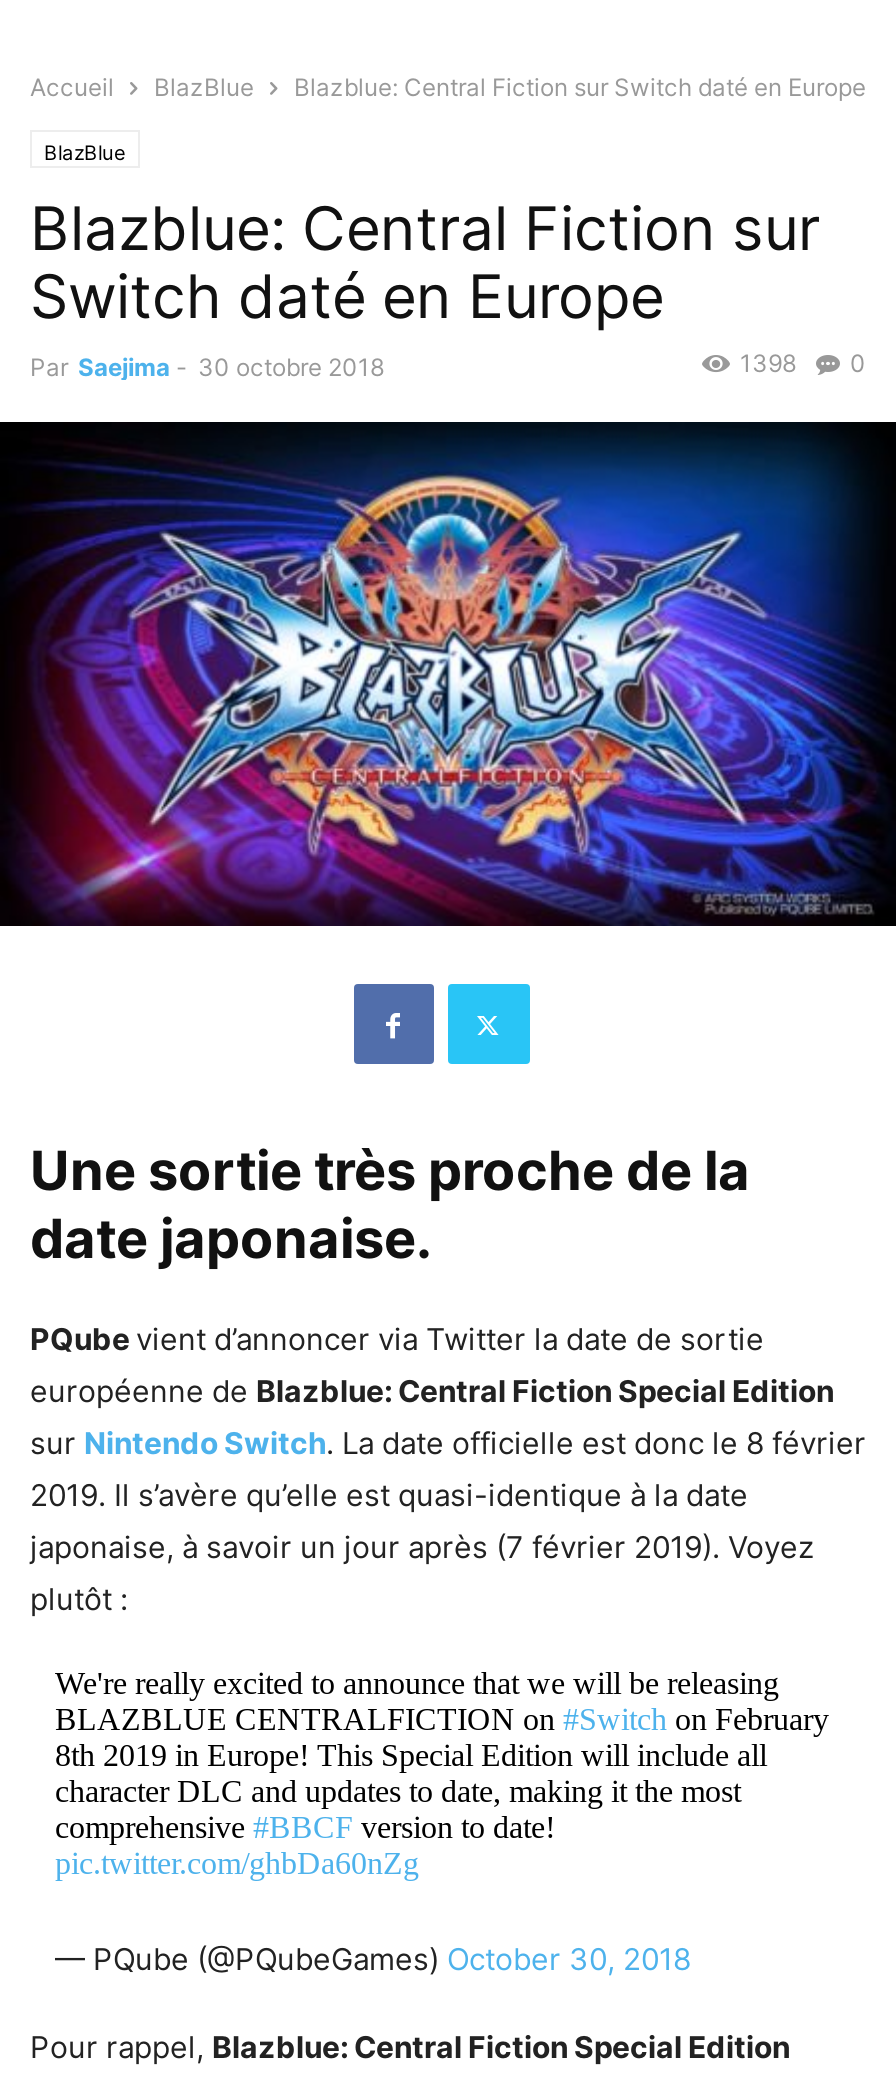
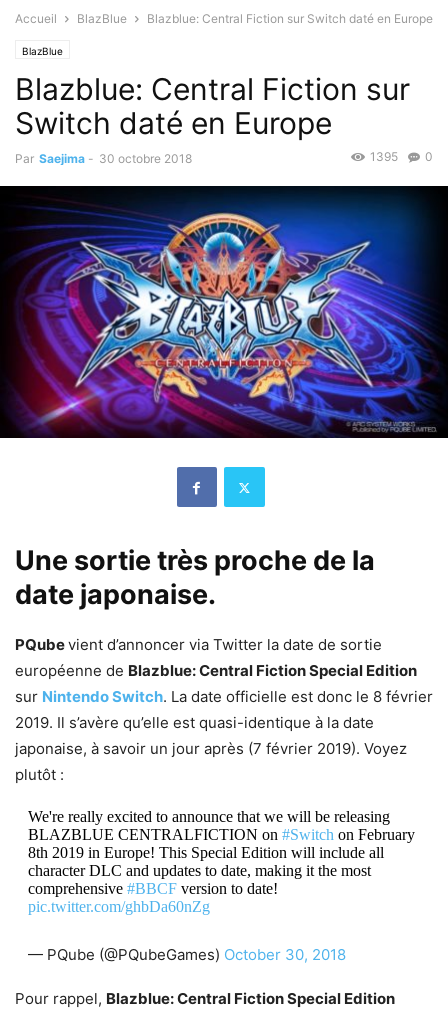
- 1398 0
+ 1395 0
